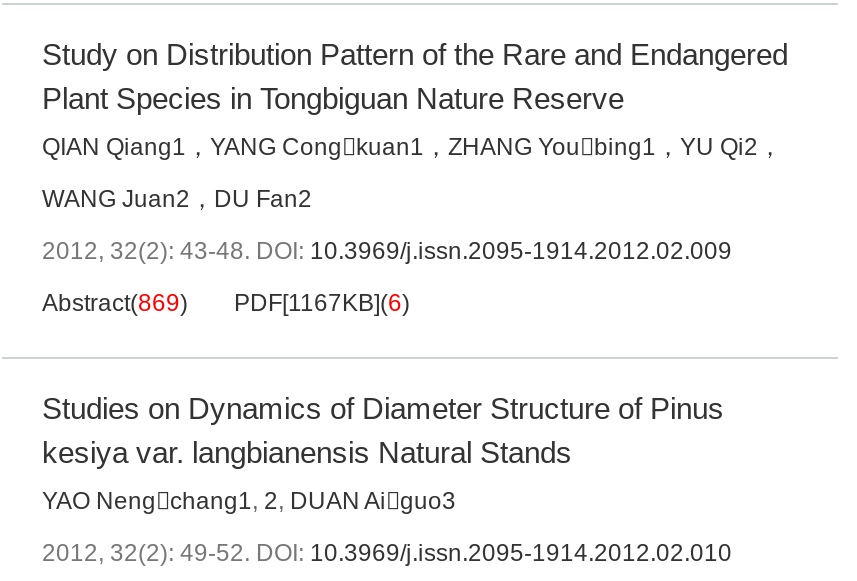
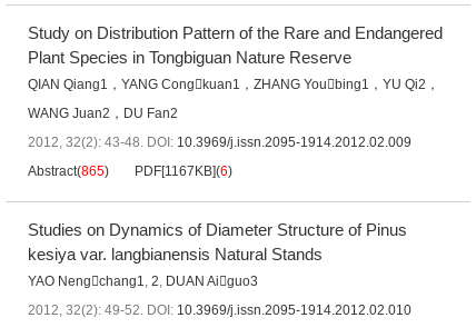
- Abstract(869) PDF[1167KB](6)
+ Abstract(865) PDF[1167KB](6)
